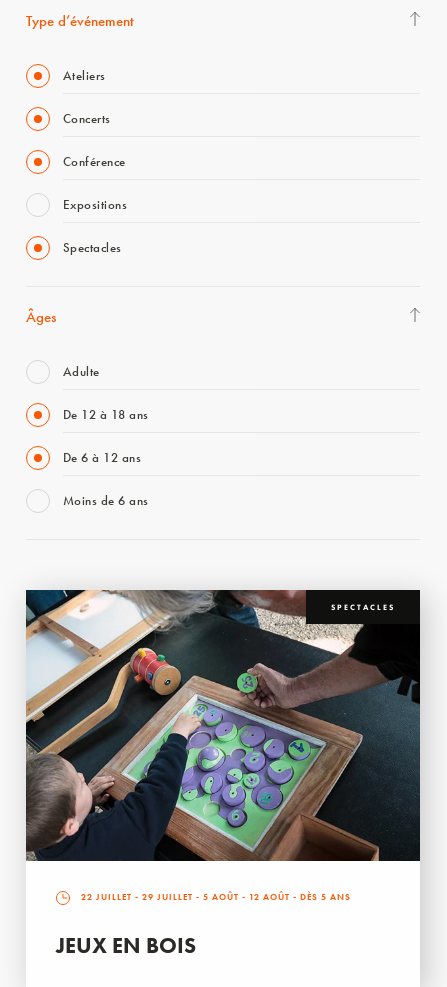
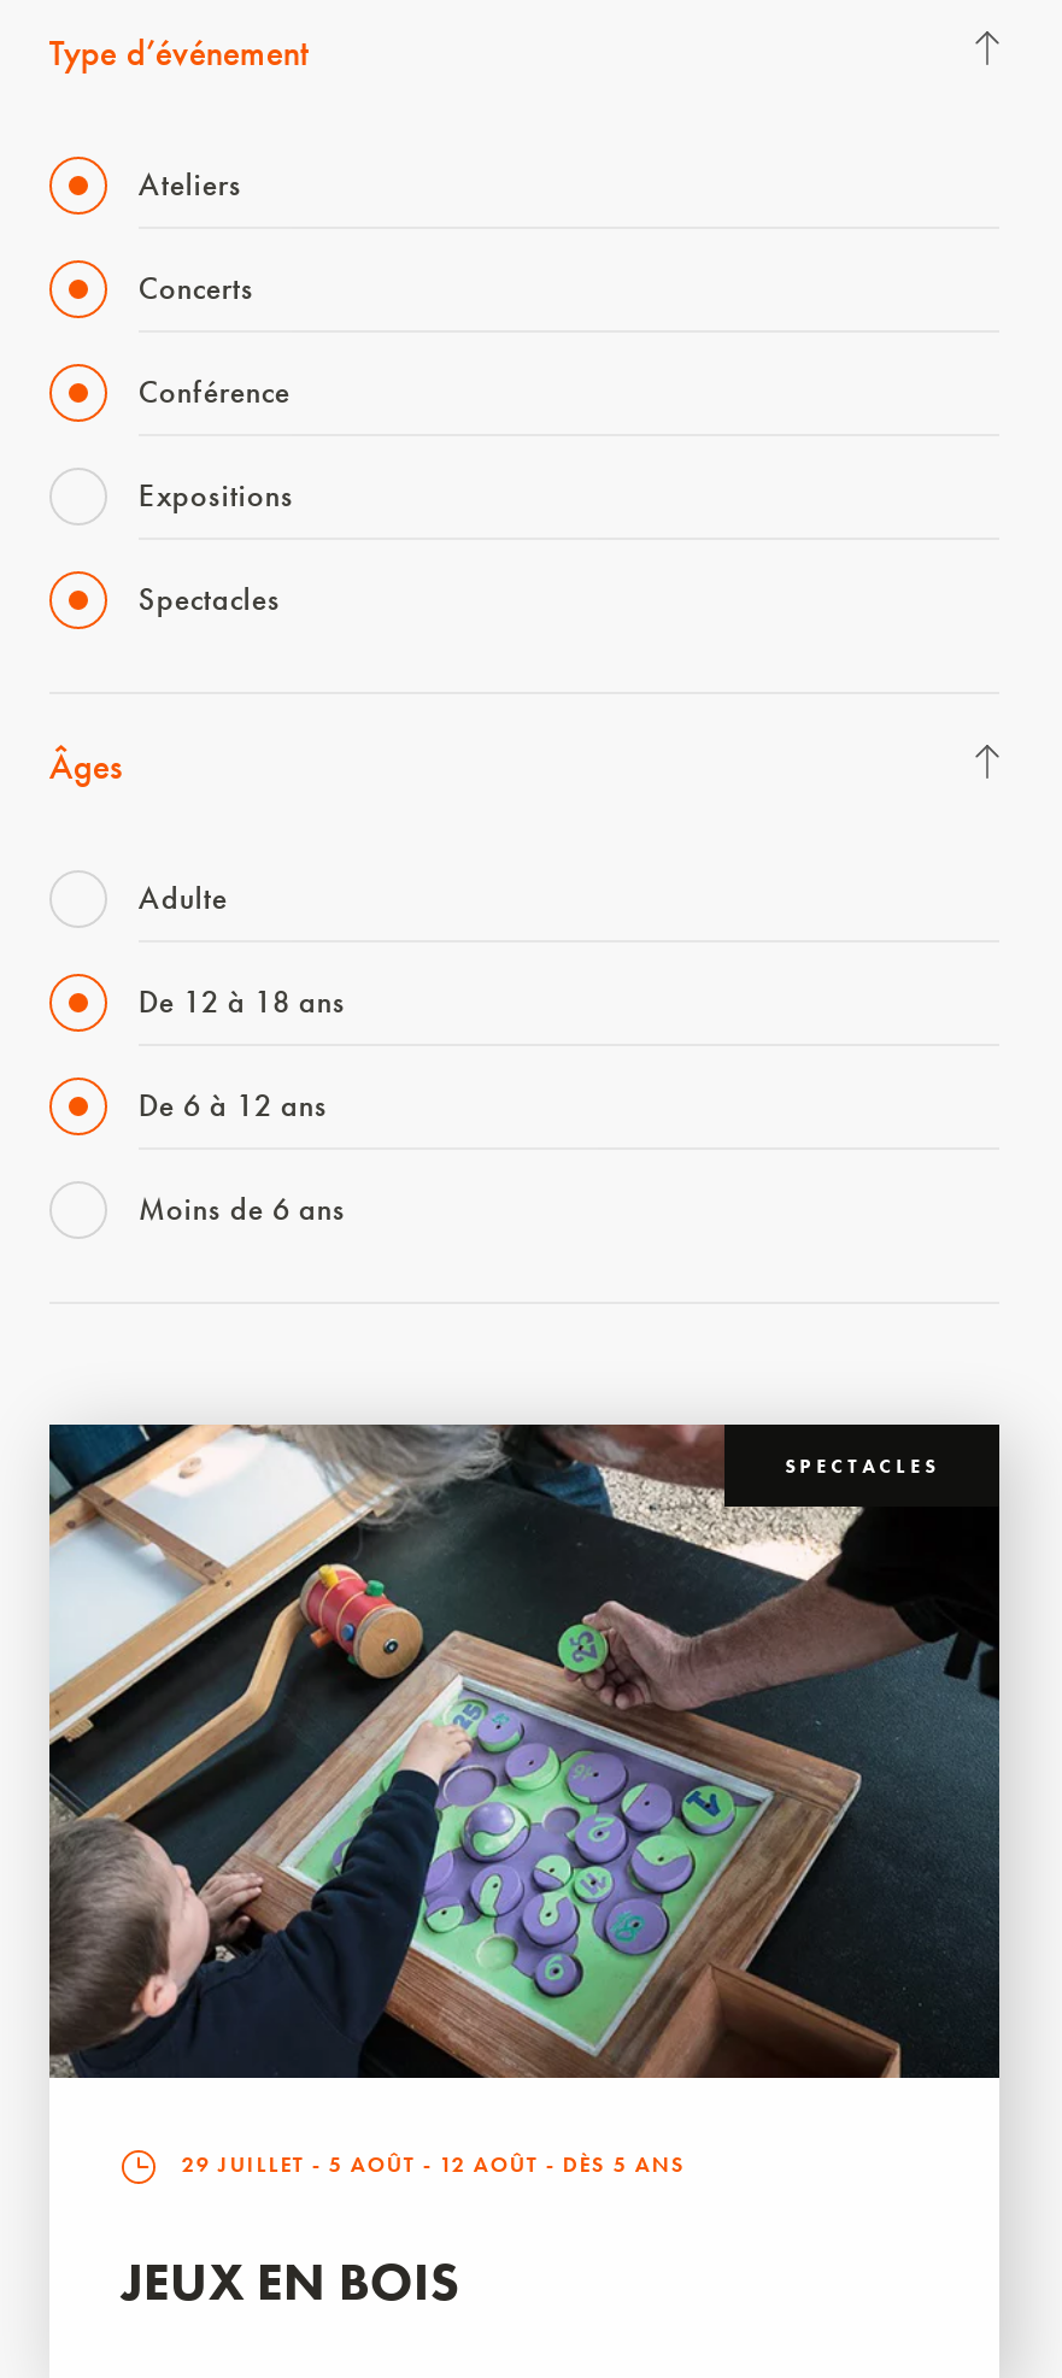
- 22 JUILLET - 29 JUILLET - 5 AOÛT - 12 AOÛT - DÈS 5 ANS
+ 29 JUILLET - 5 AOÛT - 12 AOÛT - DÈS 5 ANS
